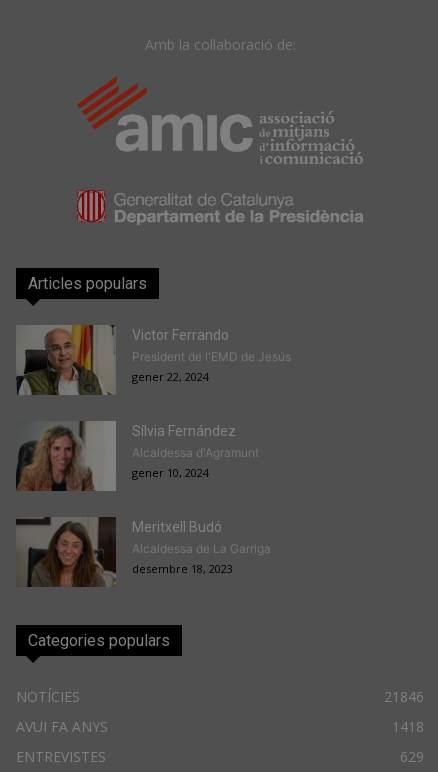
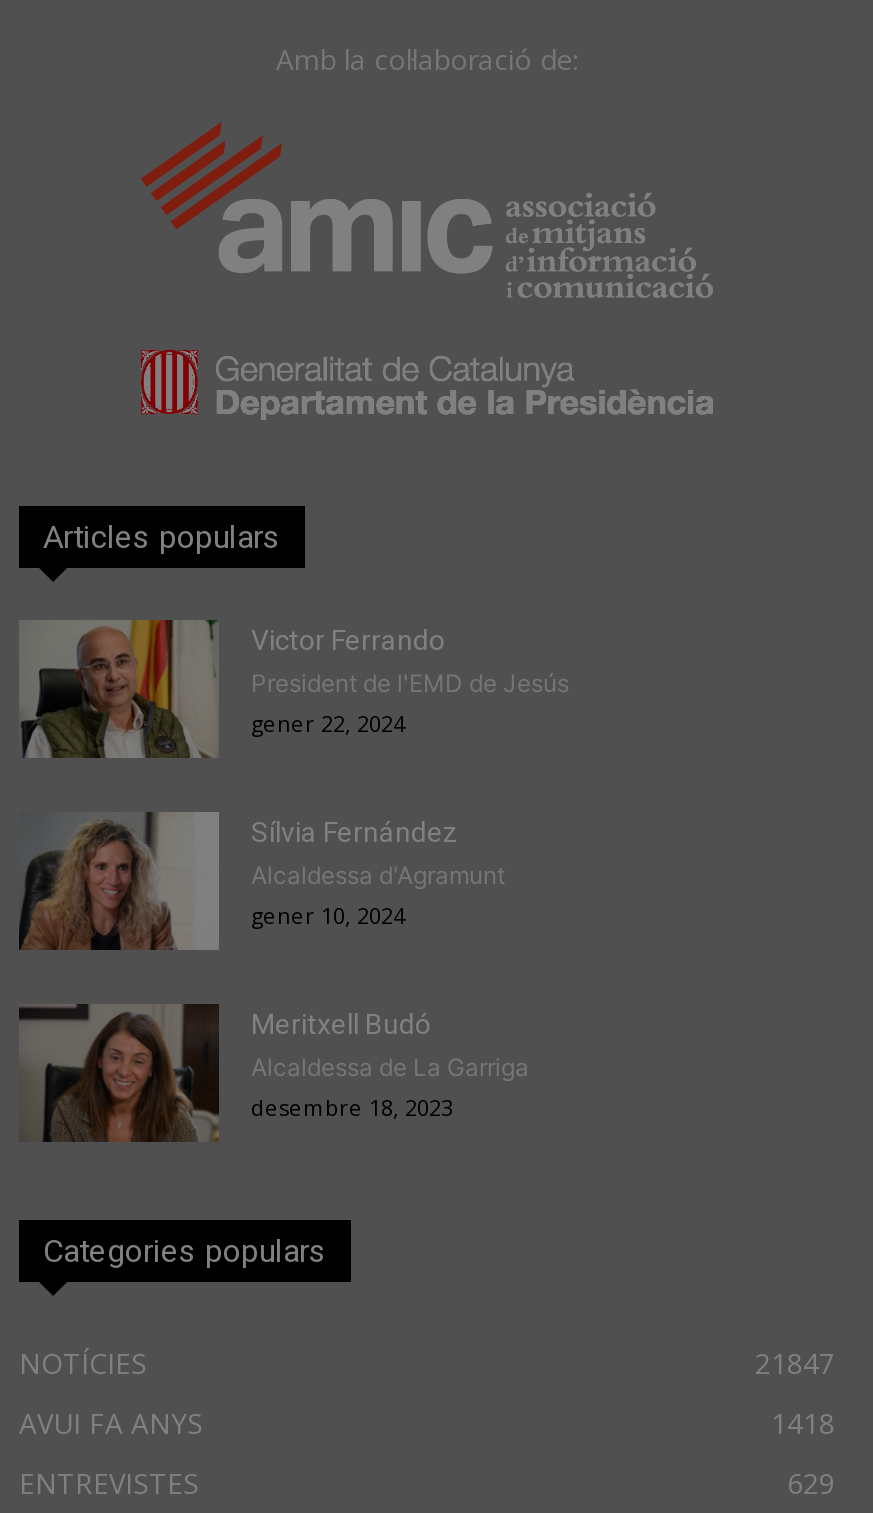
- 21846
+ 21847
